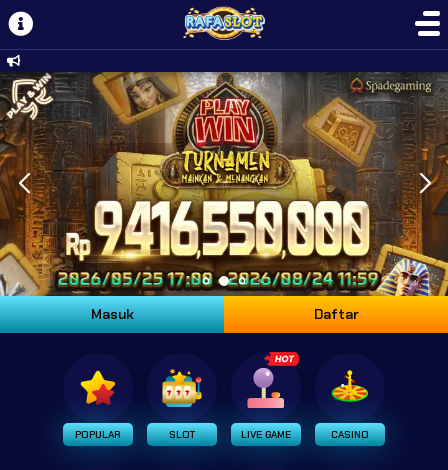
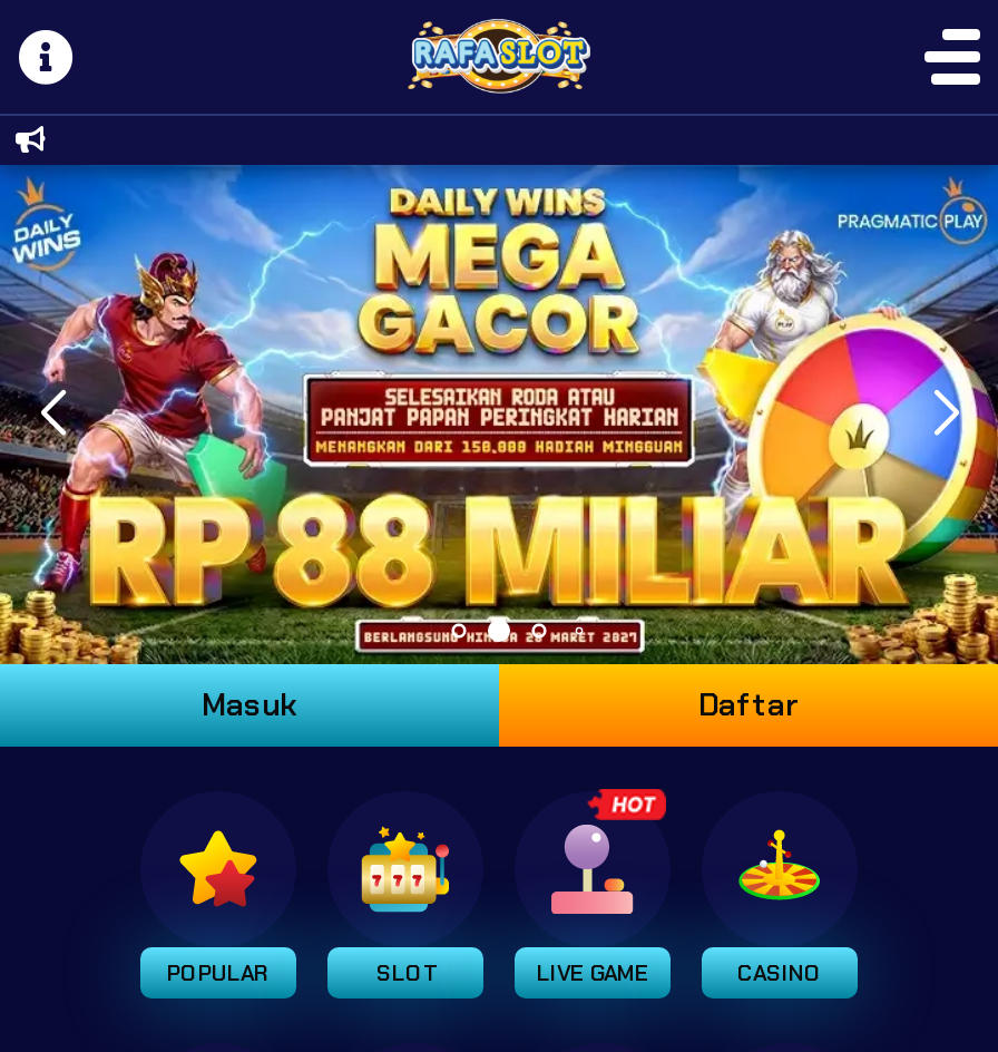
- [image]
+ [image]
